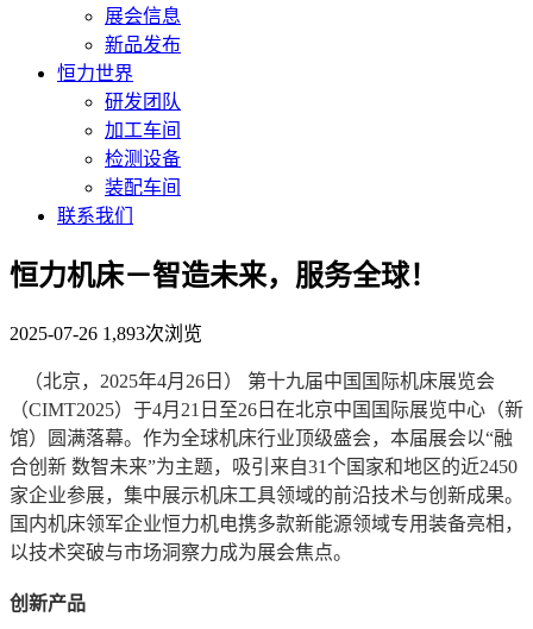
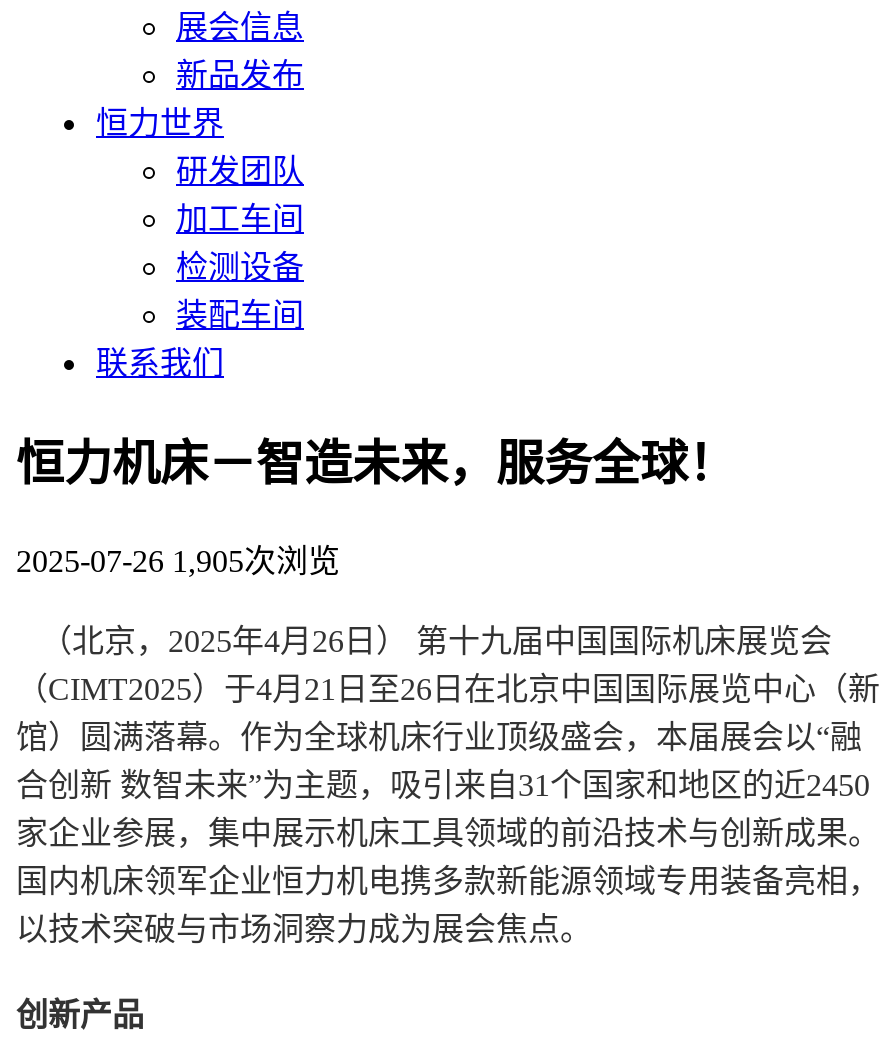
- 2025-07-26 1,893次浏览
+ 2025-07-26 1,905次浏览
